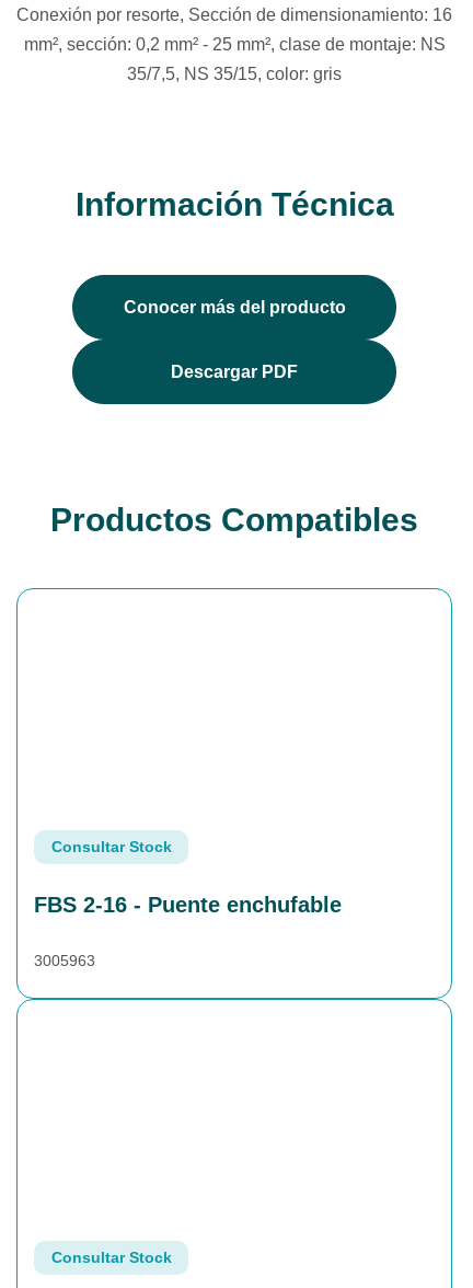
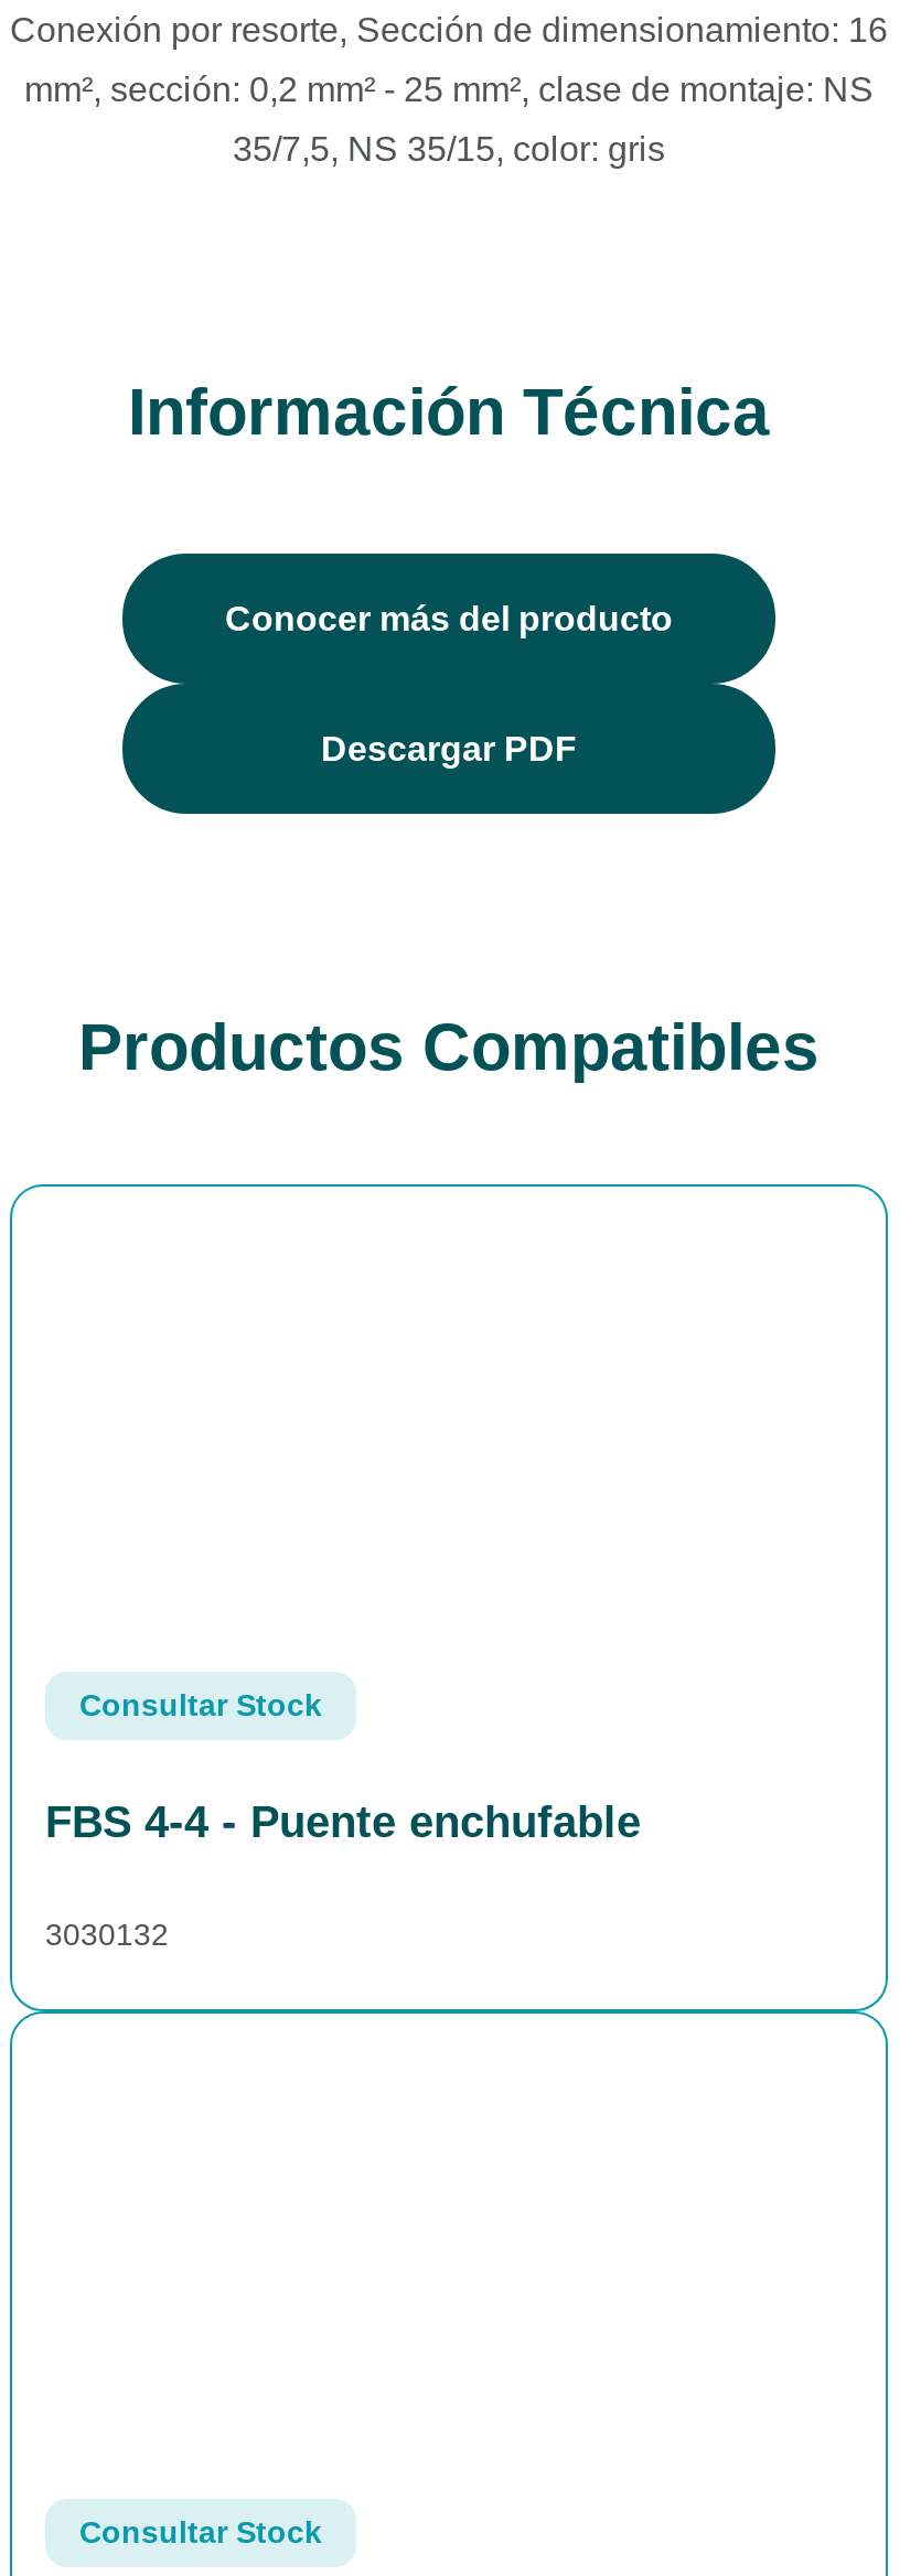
- FBS 2-16 - Puente enchufable
+ FBS 4-4 - Puente enchufable

- 3005963
+ 3030132
